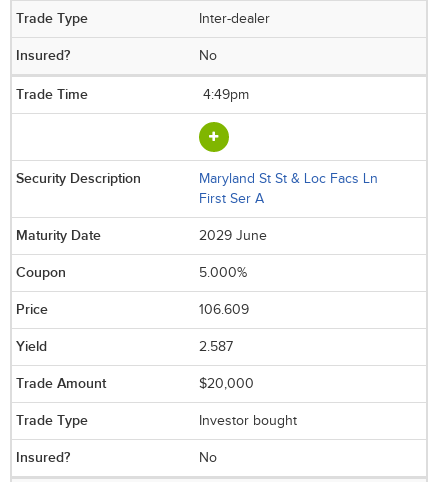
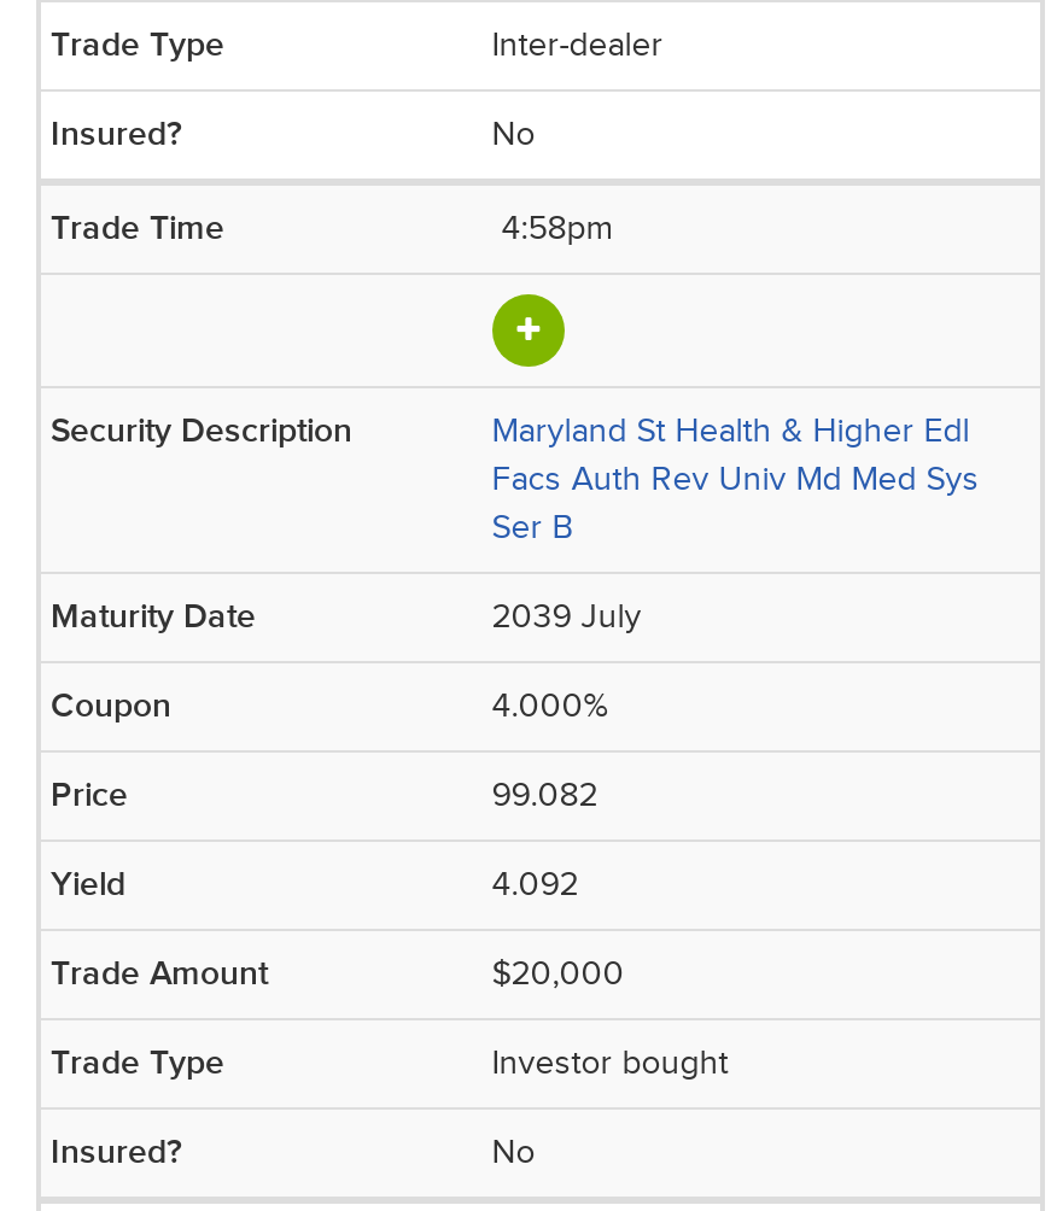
- 4:49pm
+ 4:58pm

- Maryland St St & Loc Facs Ln
- First Ser A
+ Maryland St Health & Higher Edl
+ Facs Auth Rev Univ Md Med Sys
+ Ser B

- 2029 June
+ 2039 July

- 5.000%
+ 4.000%

- 106.609
+ 99.082

- 2.587
+ 4.092
